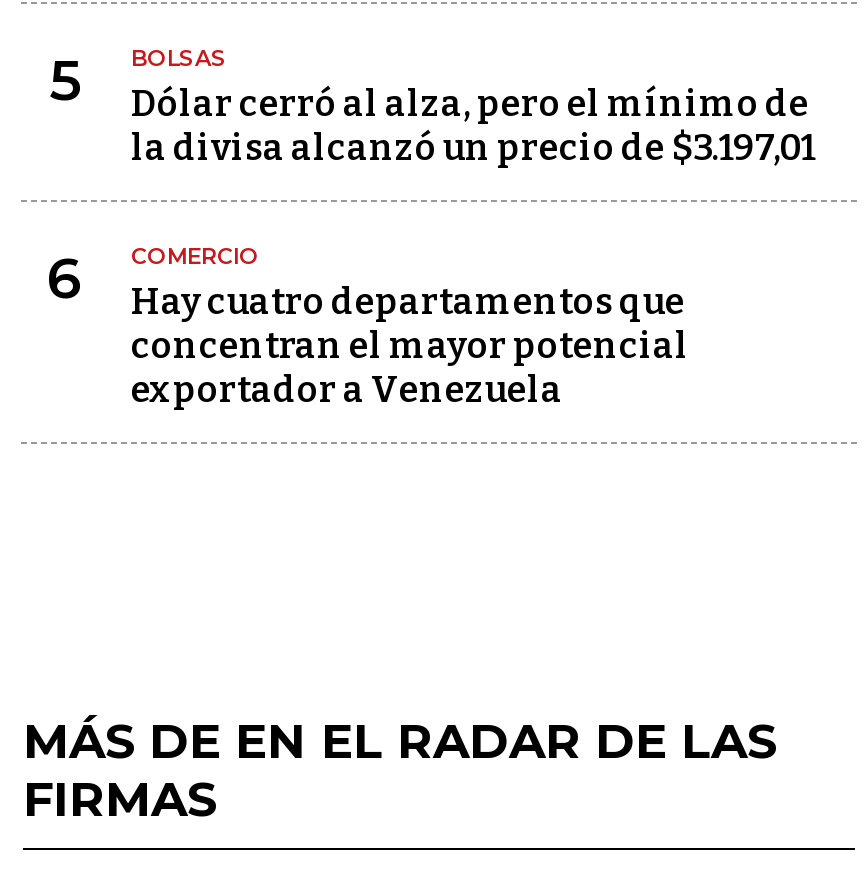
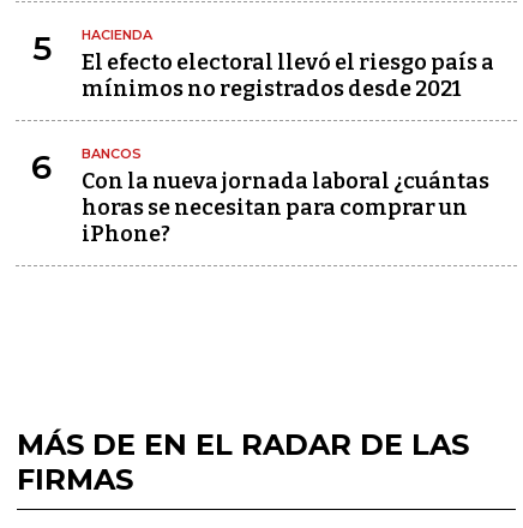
- BOLSAS
- Dólar cerró al alza, pero el mínimo de
- la divisa alcanzó un precio de $3.197,01
+ HACIENDA
+ El efecto electoral llevó el riesgo país a
+ mínimos no registrados desde 2021

- COMERCIO
- Hay cuatro departamentos que
- concentran el mayor potencial
- exportador a Venezuela
+ BANCOS
+ Con la nueva jornada laboral ¿cuántas
+ horas se necesitan para comprar un
+ iPhone?
